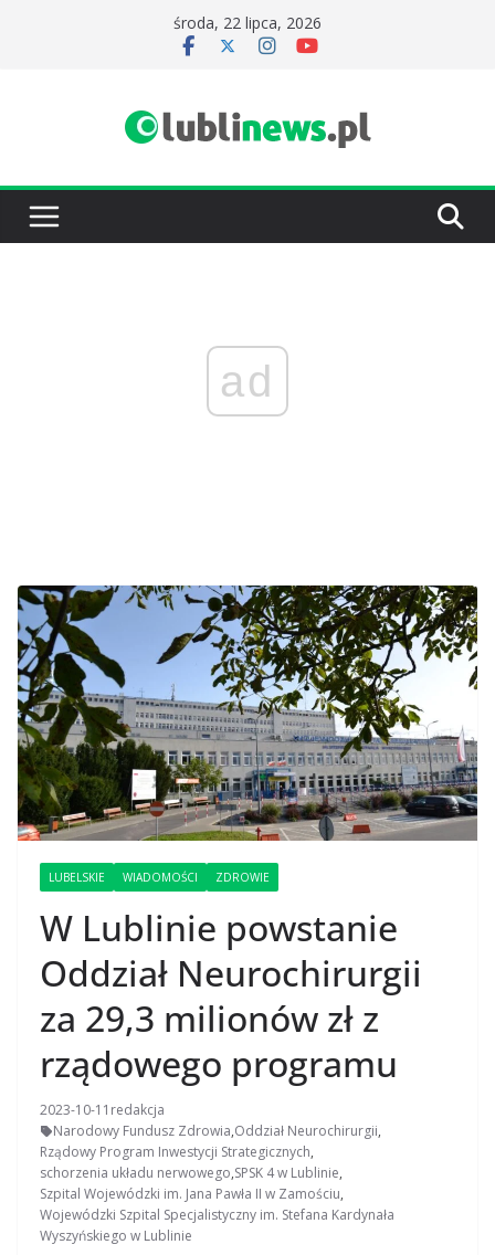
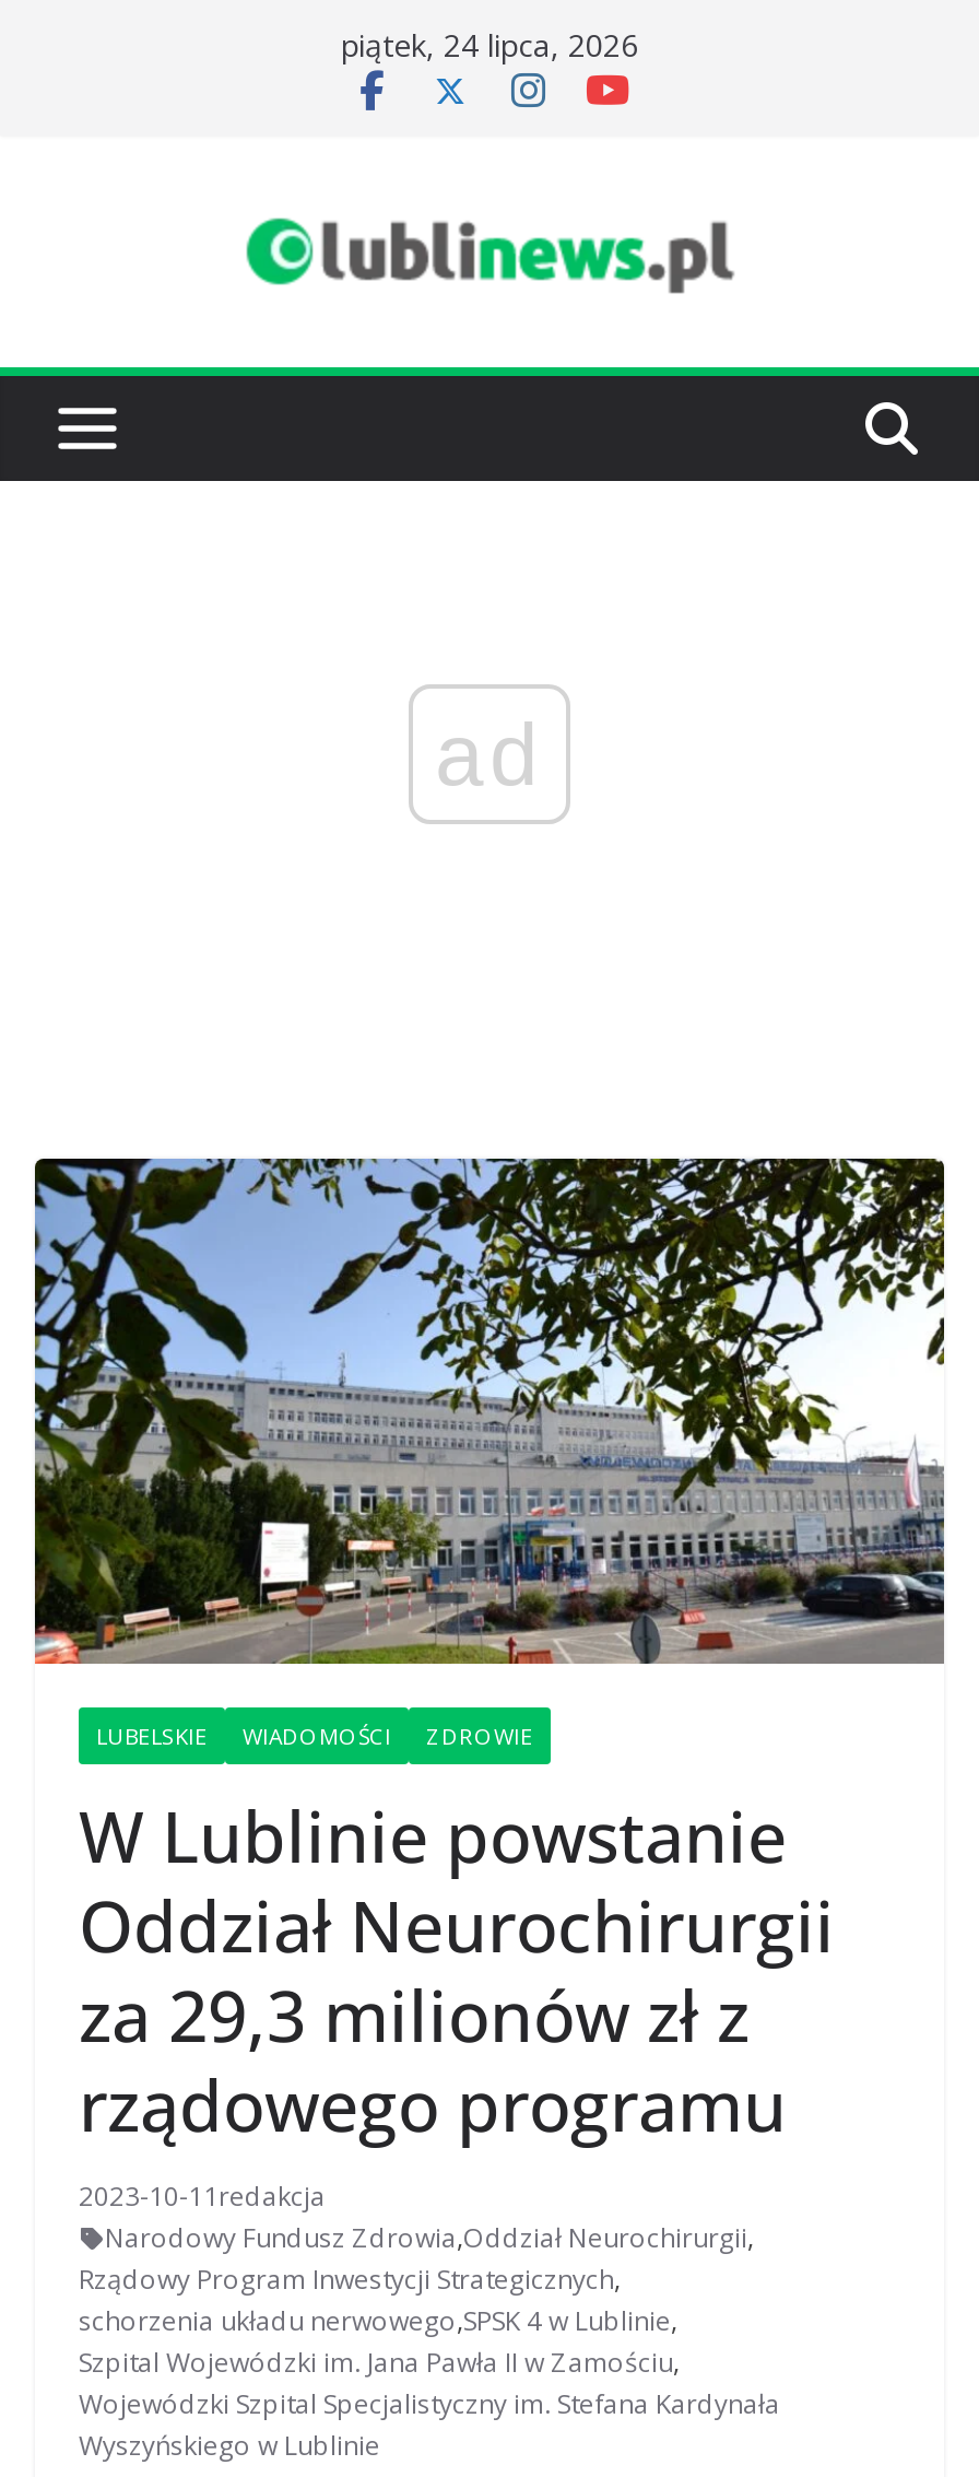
- środa, 22 lipca, 2026
+ piątek, 24 lipca, 2026
